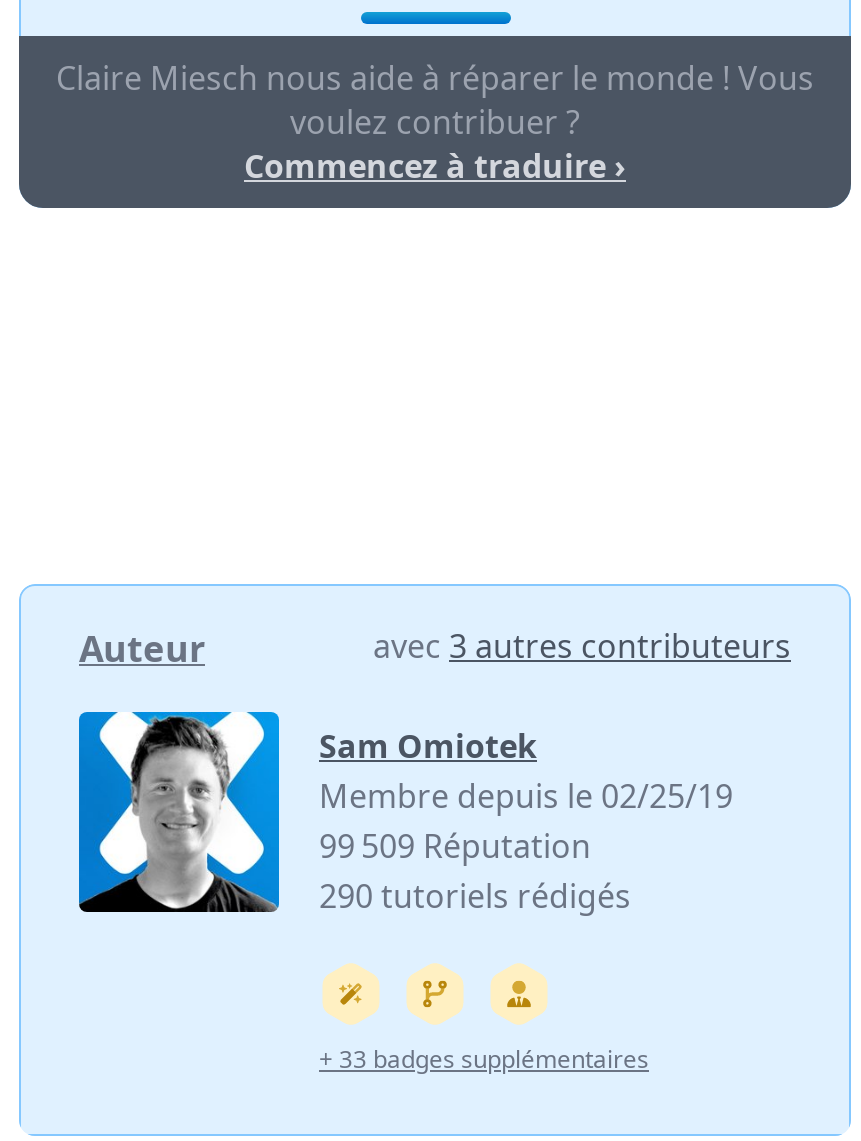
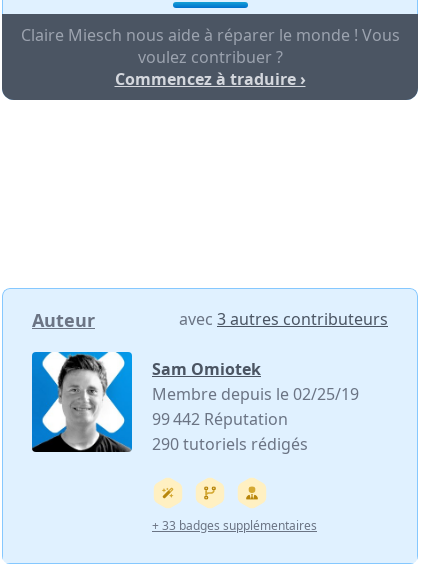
- 99 509 Réputation
+ 99 442 Réputation
